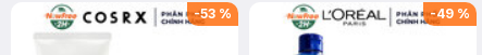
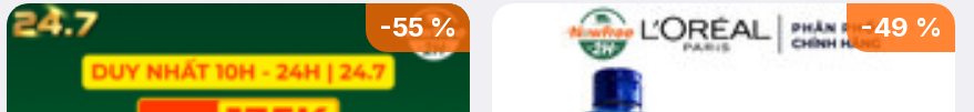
- -53%
+ -55%
